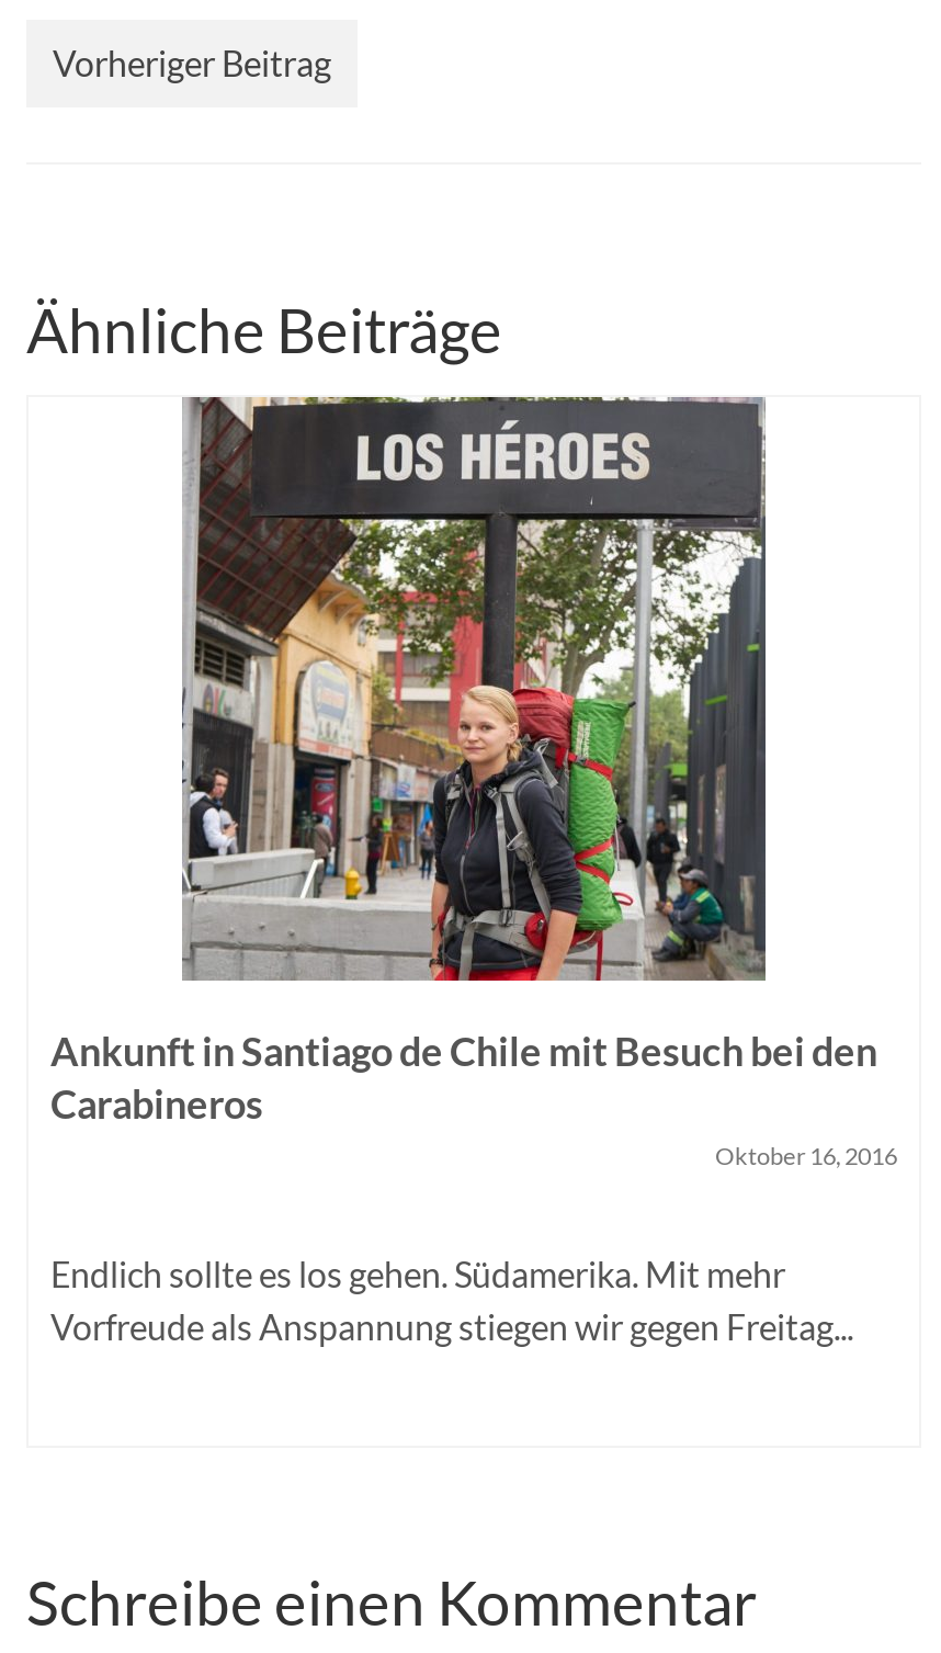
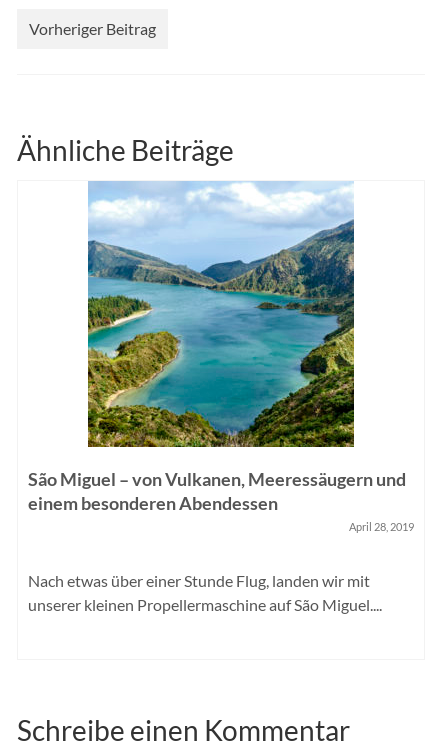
- [image]
- Ankunft in Santiago de Chile mit Besuch bei den
- Carabineros
- Oktober 16, 2016
+ [image]
+ São Miguel – von Vulkanen, Meeressäugern und
+ einem besonderen Abendessen
+ April 28, 2019

- Endlich sollte es los gehen. Südamerika. Mit mehr
- Vorfreude als Anspannung stiegen wir gegen Freitag...
+ Nach etwas über einer Stunde Flug, landen wir mit
+ unserer kleinen Propellermaschine auf São Miguel....
